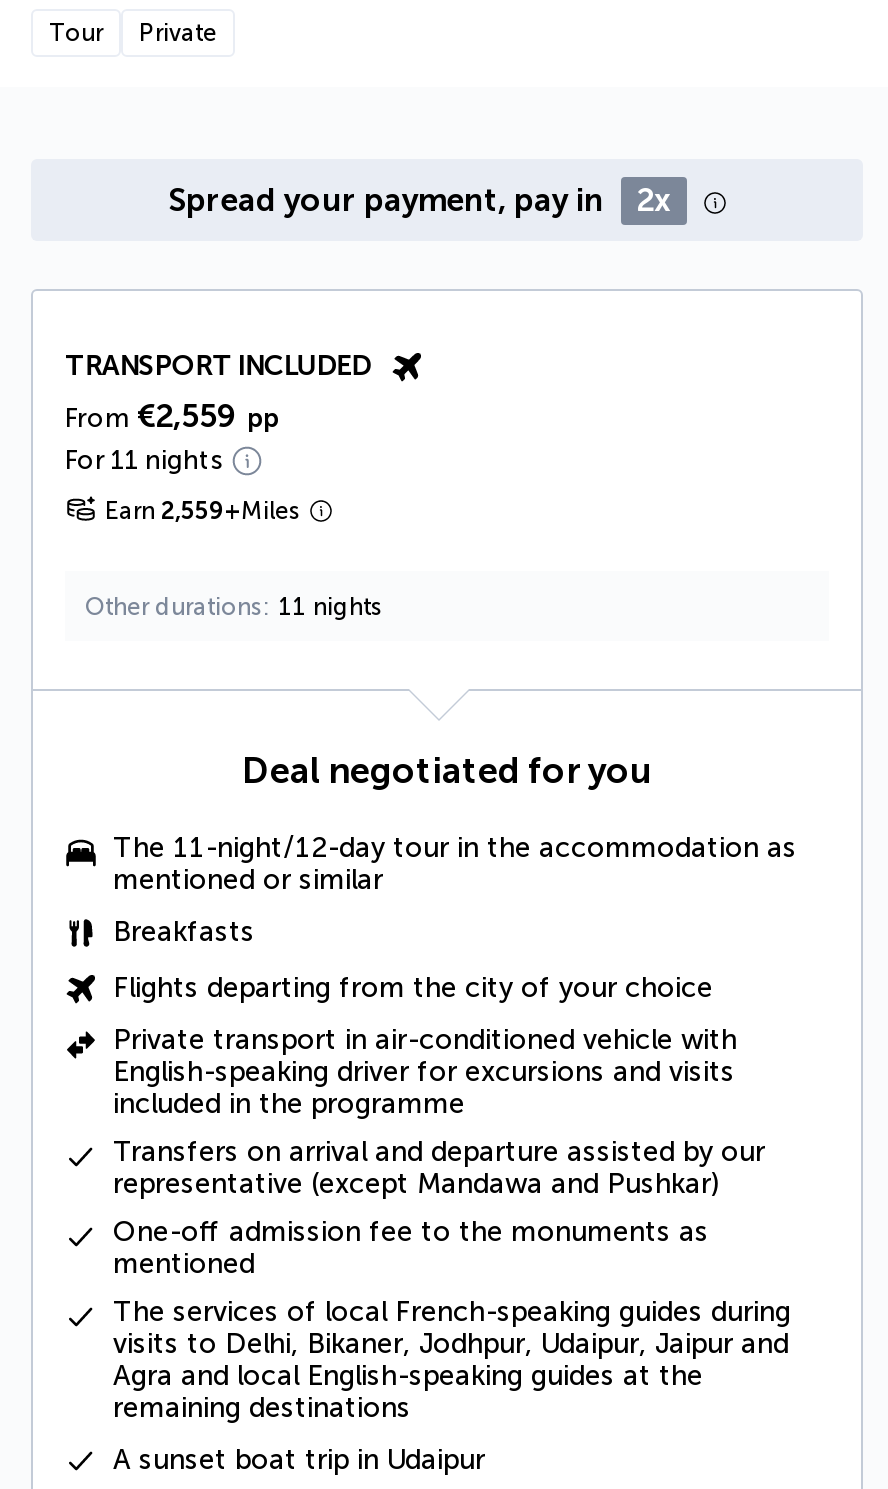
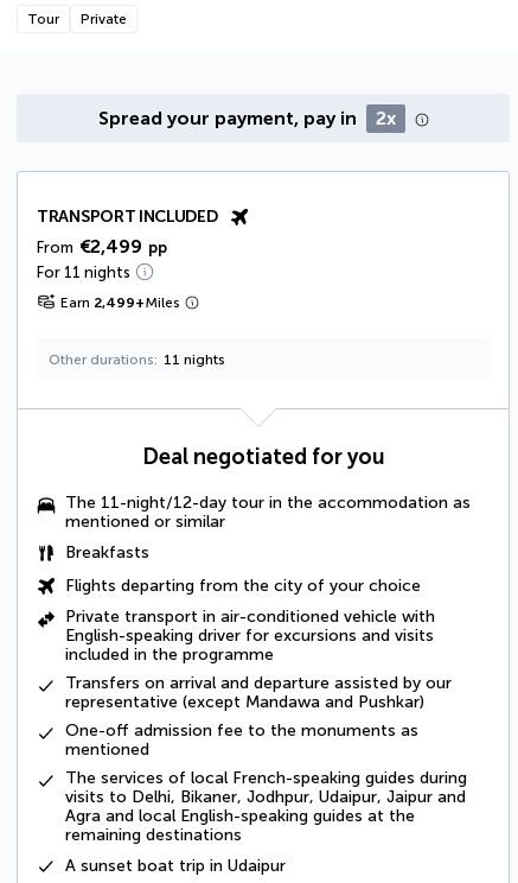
- From €2,559 pp
+ From €2,499 pp

- Earn 2,559+Miles
+ Earn 2,499+Miles
